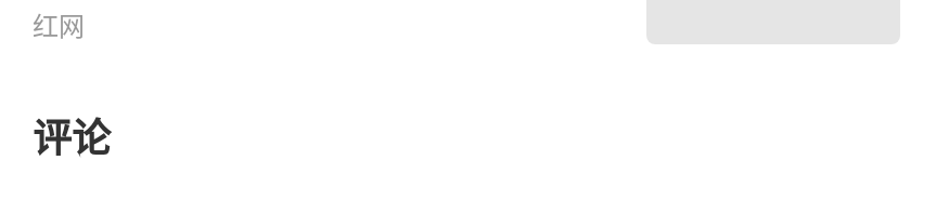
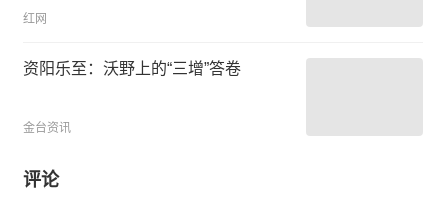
+ 资阳乐至：沃野上的“三增”答卷

+ 金台资讯
